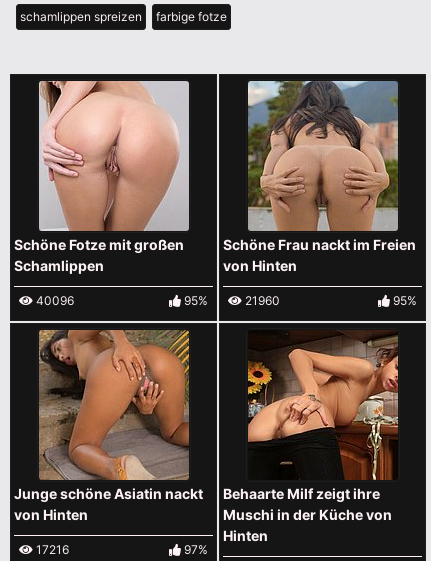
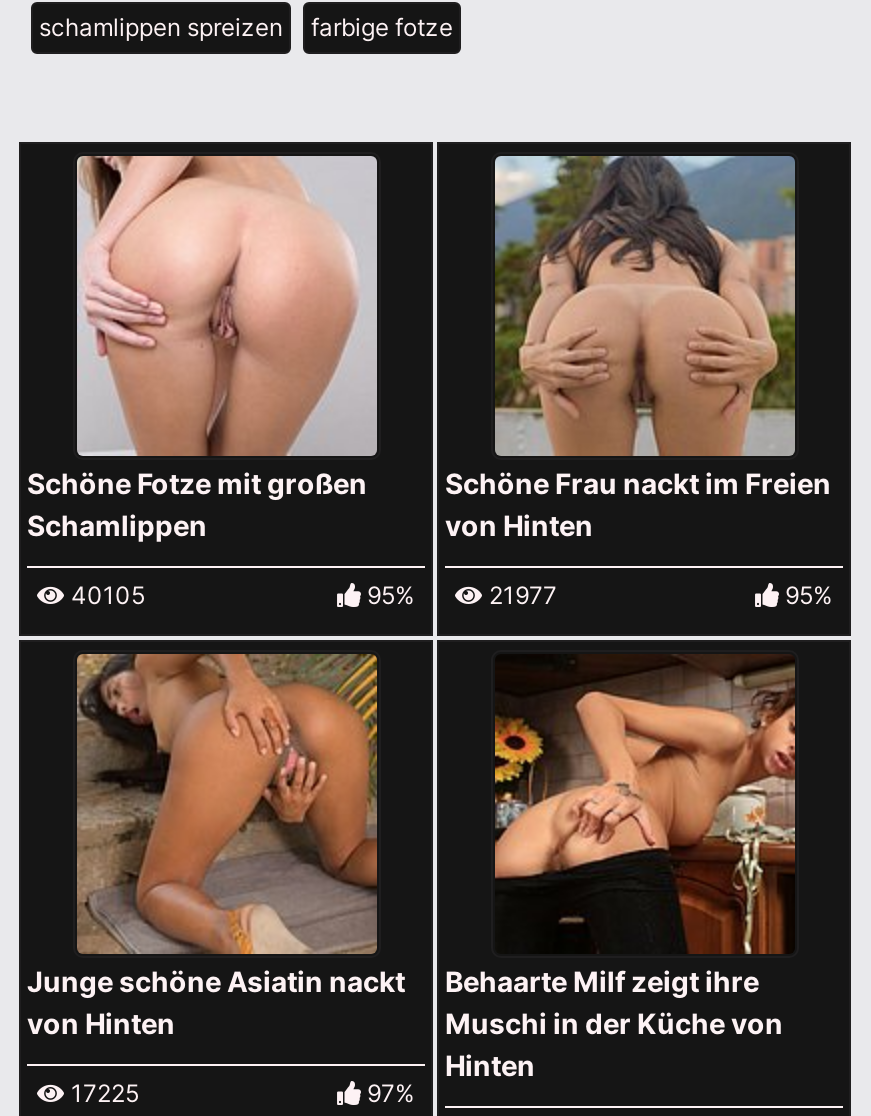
- 40096
+ 40105

- 21960
+ 21977

- 17216
+ 17225
